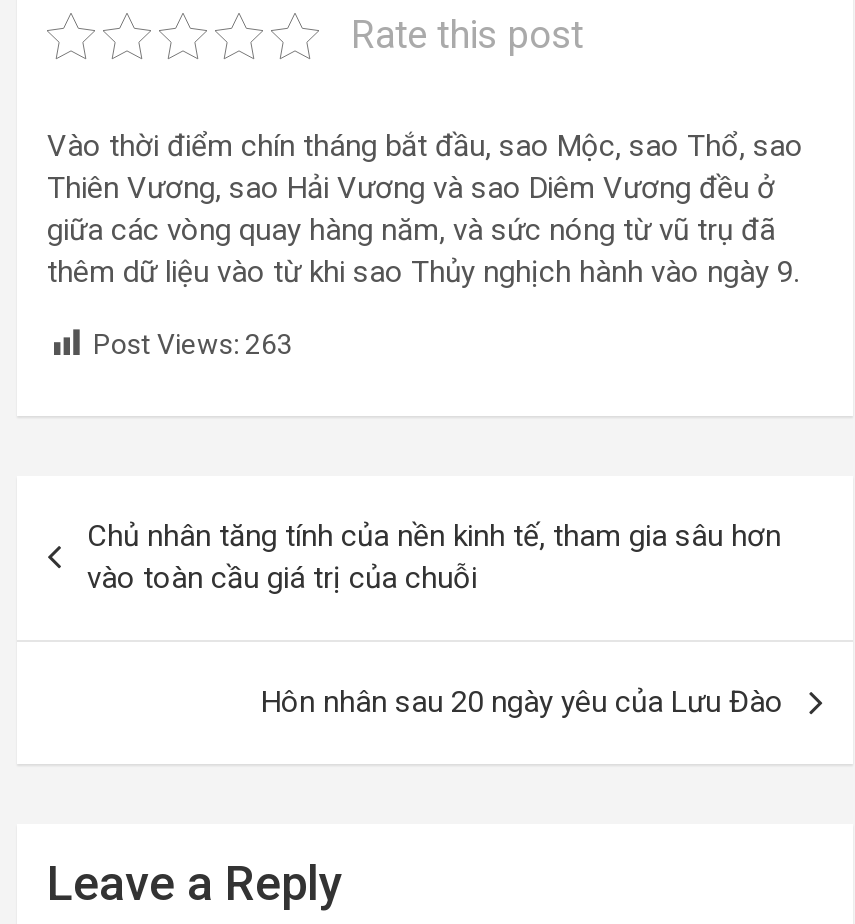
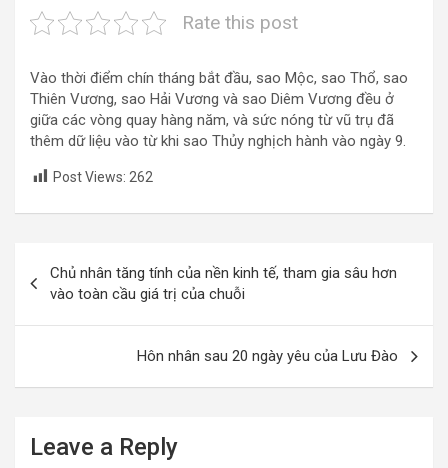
- Post Views: 263
+ Post Views: 262
